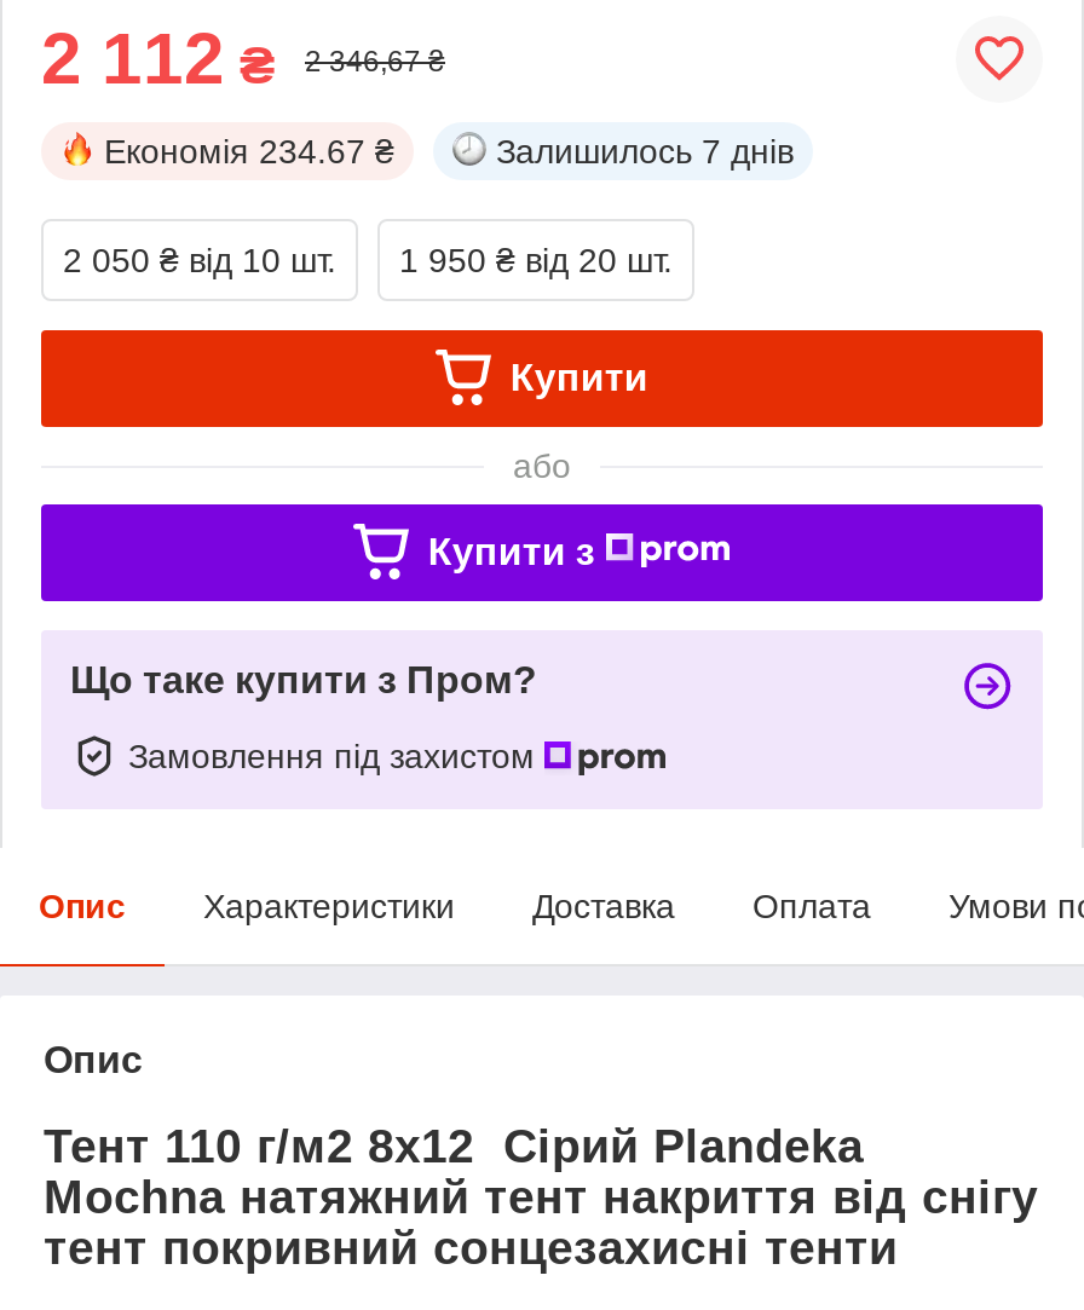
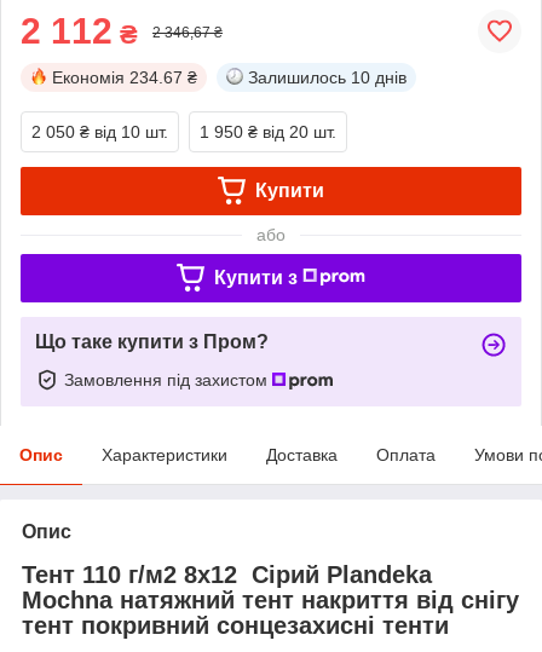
- Залишилось 7 днів
+ Залишилось 10 днів
